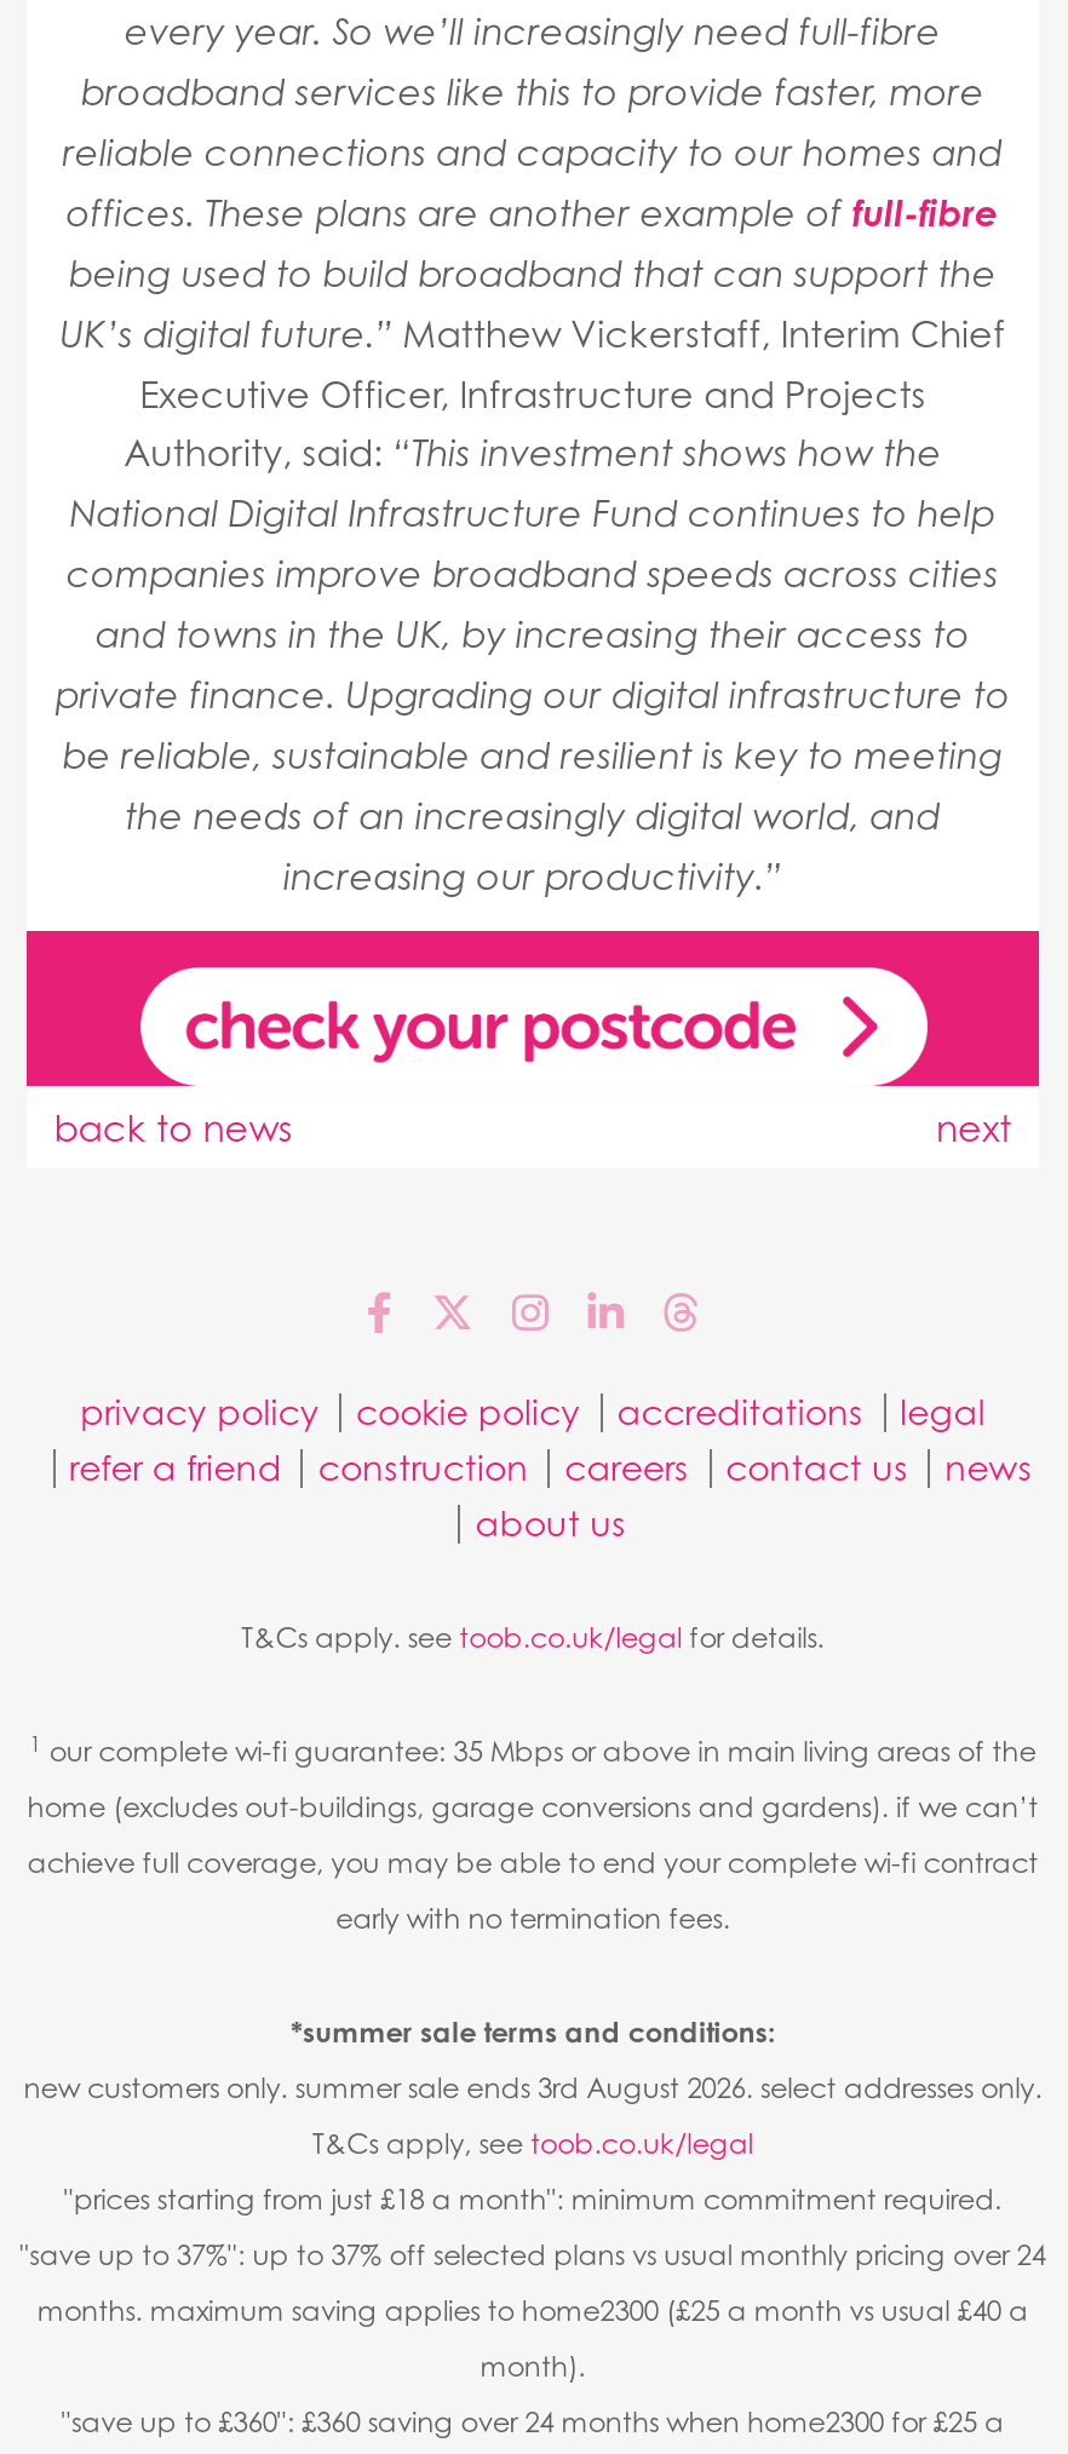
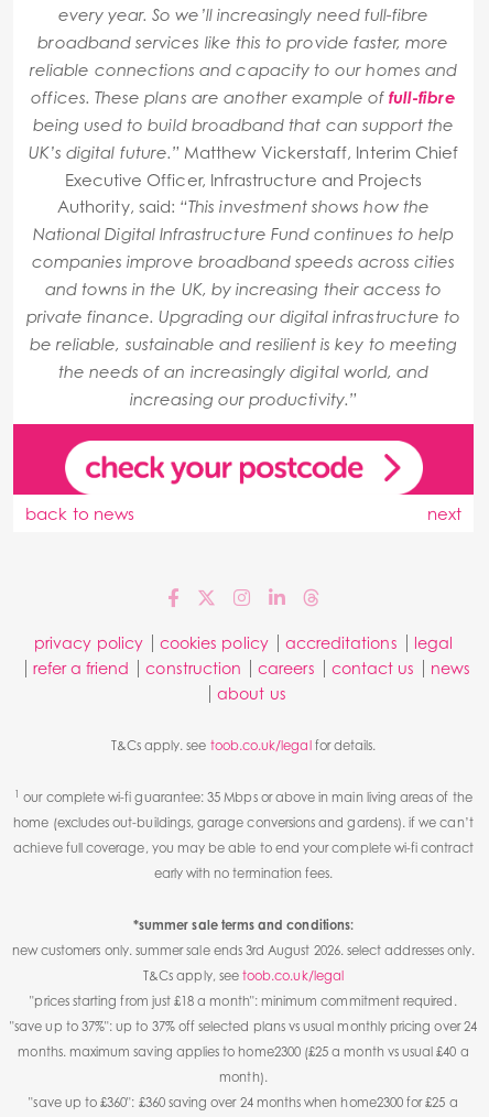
- cookie policy
+ cookies policy
